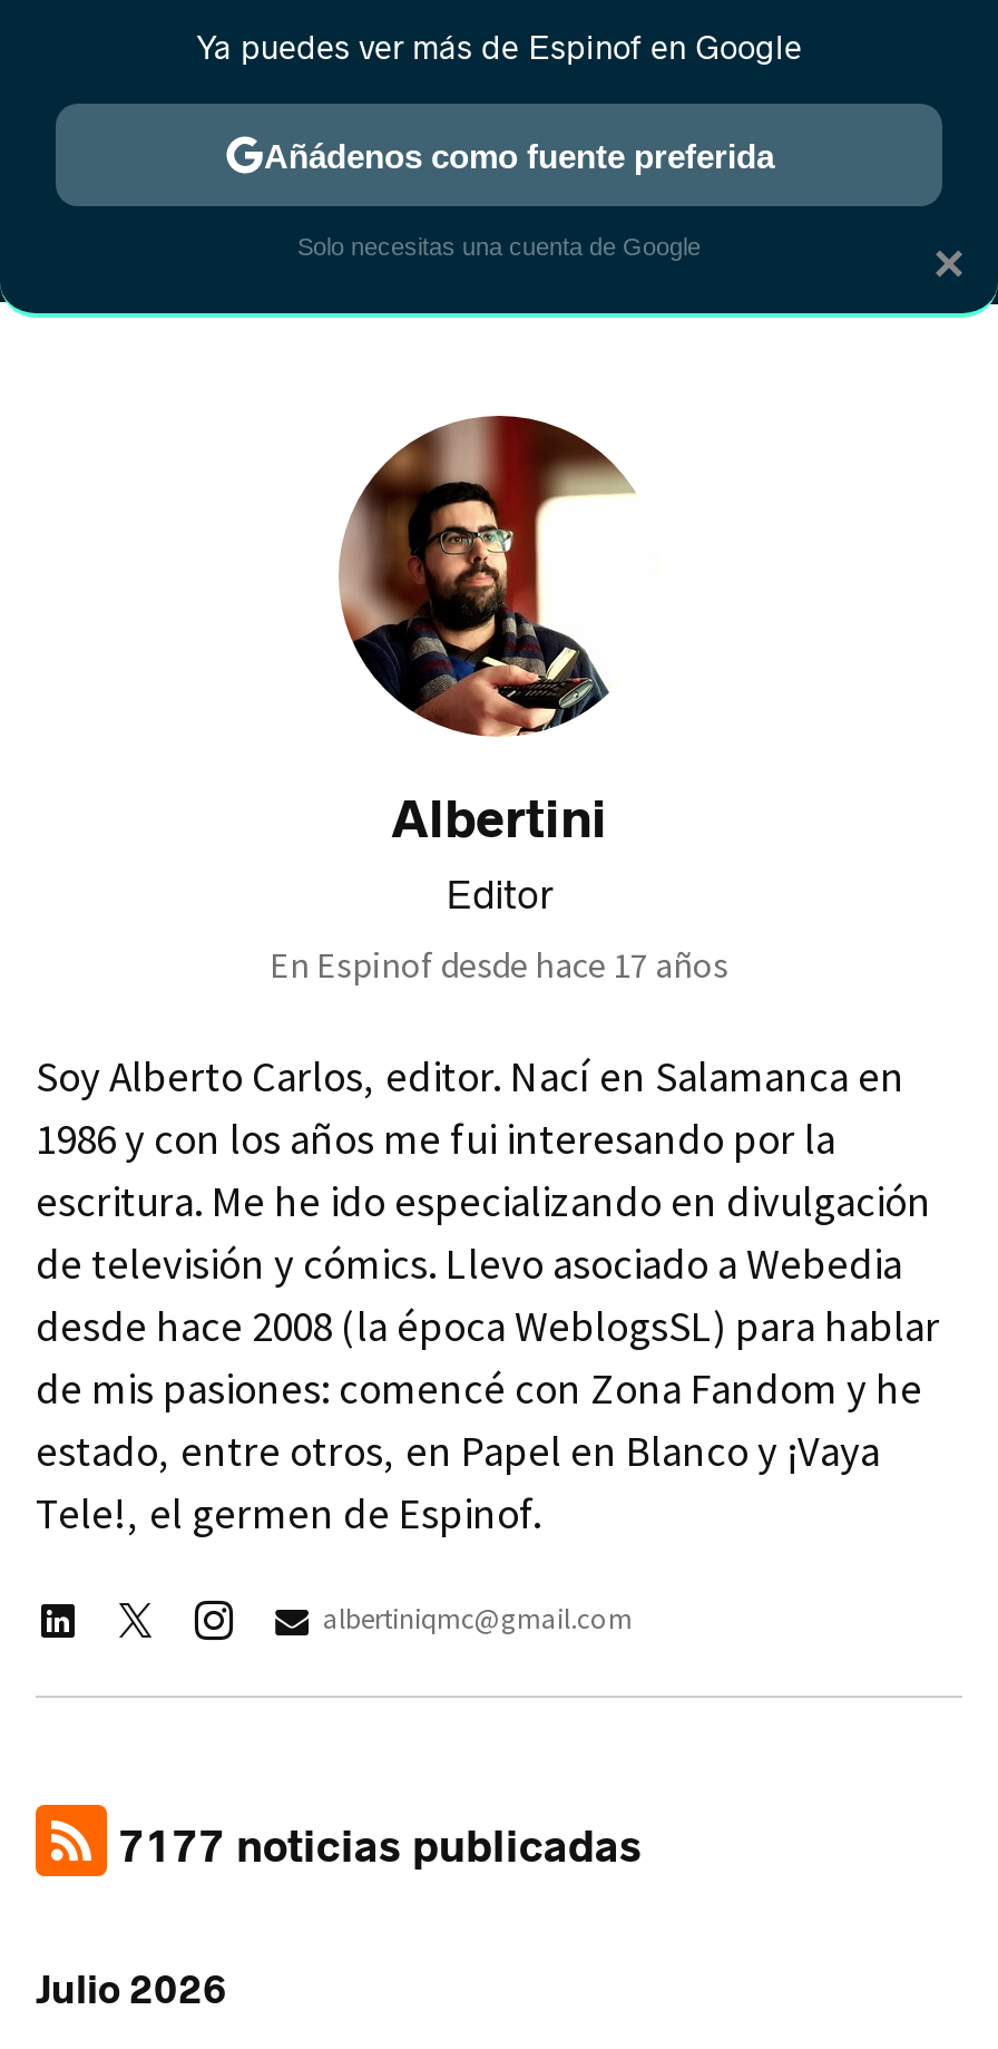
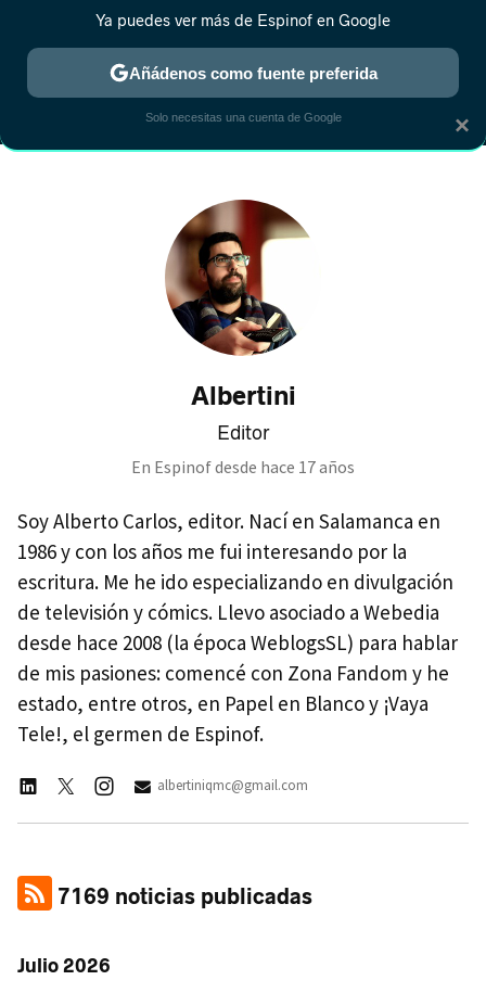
- 7177 noticias publicadas
+ 7169 noticias publicadas
